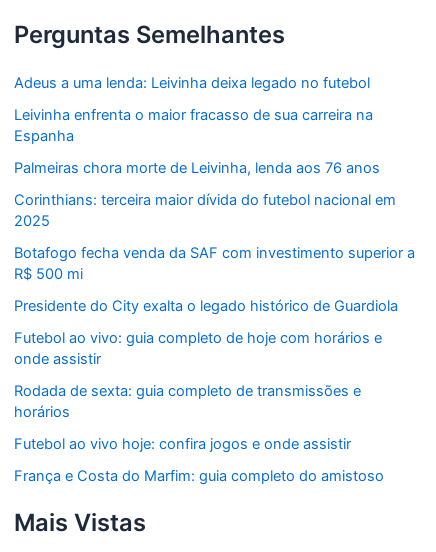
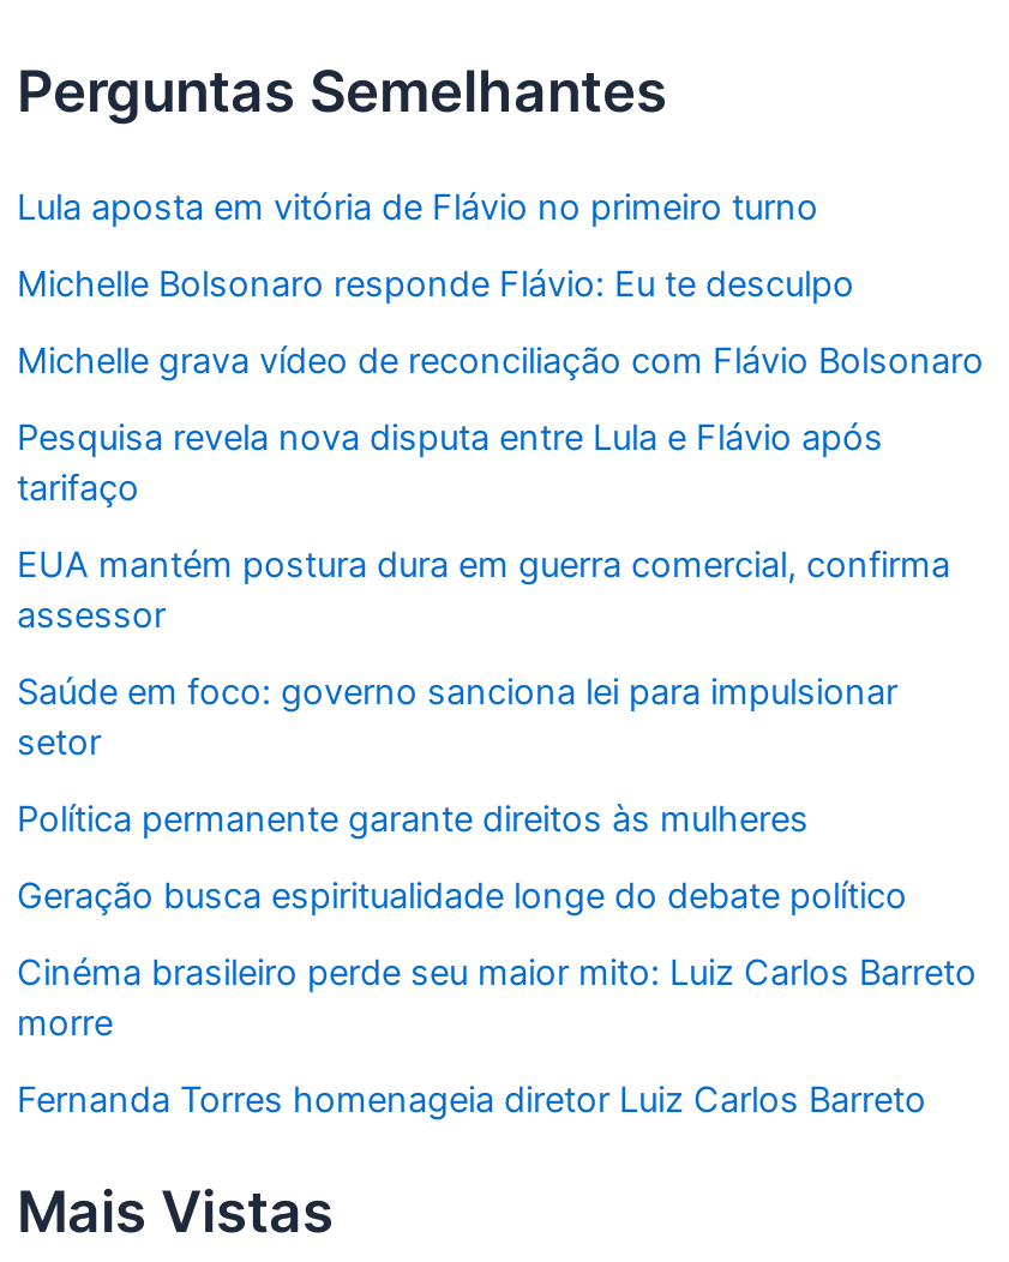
- Adeus a uma lenda: Leivinha deixa legado no futebol
+ Lula aposta em vitória de Flávio no primeiro turno

- Leivinha enfrenta o maior fracasso de sua carreira na
- Espanha
+ Michelle Bolsonaro responde Flávio: Eu te desculpo

- Palmeiras chora morte de Leivinha, lenda aos 76 anos
+ Michelle grava vídeo de reconciliação com Flávio Bolsonaro

- Corinthians: terceira maior dívida do futebol nacional em
- 2025
+ Pesquisa revela nova disputa entre Lula e Flávio após
+ tarifaço

- Botafogo fecha venda da SAF com investimento superior a
- R$ 500 mi
+ EUA mantém postura dura em guerra comercial, confirma
+ assessor

- Presidente do City exalta o legado histórico de Guardiola
+ Saúde em foco: governo sanciona lei para impulsionar
+ setor

- Futebol ao vivo: guia completo de hoje com horários e
- onde assistir
+ Política permanente garante direitos às mulheres

- Rodada de sexta: guia completo de transmissões e
- horários
+ Geração busca espiritualidade longe do debate político

- Futebol ao vivo hoje: confira jogos e onde assistir
+ Cinéma brasileiro perde seu maior mito: Luiz Carlos Barreto
+ morre

- França e Costa do Marfim: guia completo do amistoso
+ Fernanda Torres homenageia diretor Luiz Carlos Barreto
